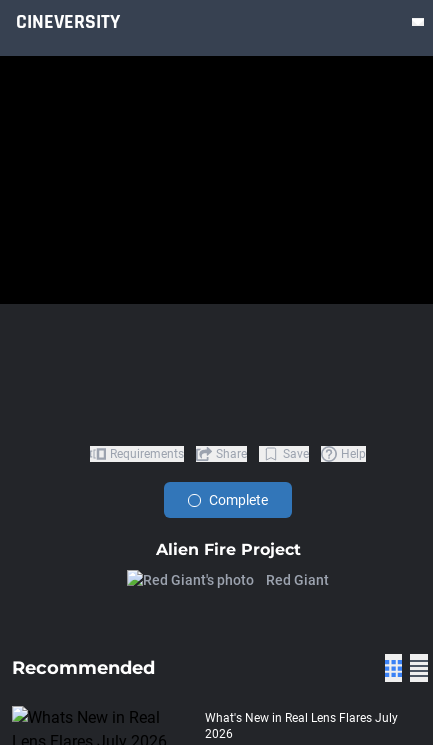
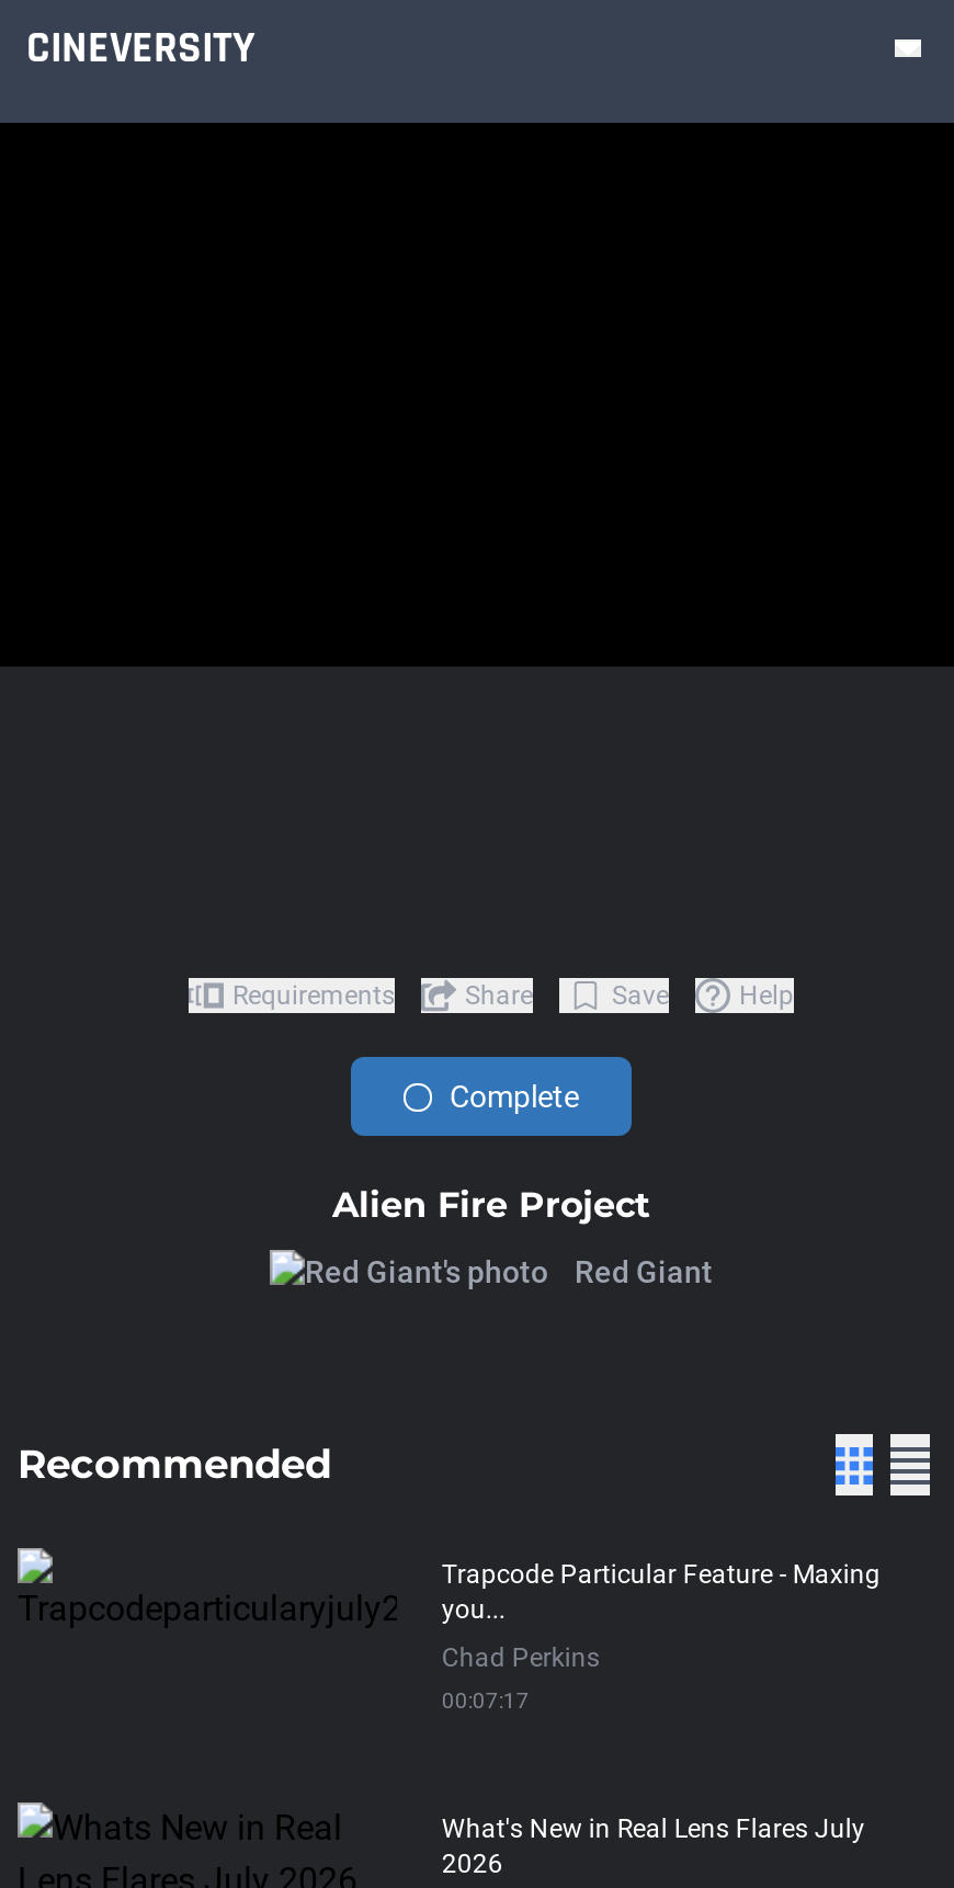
+ Trapcode Particular Feature - Maxing
+ you...
+ Chad Perkins
+ 00:07:17
